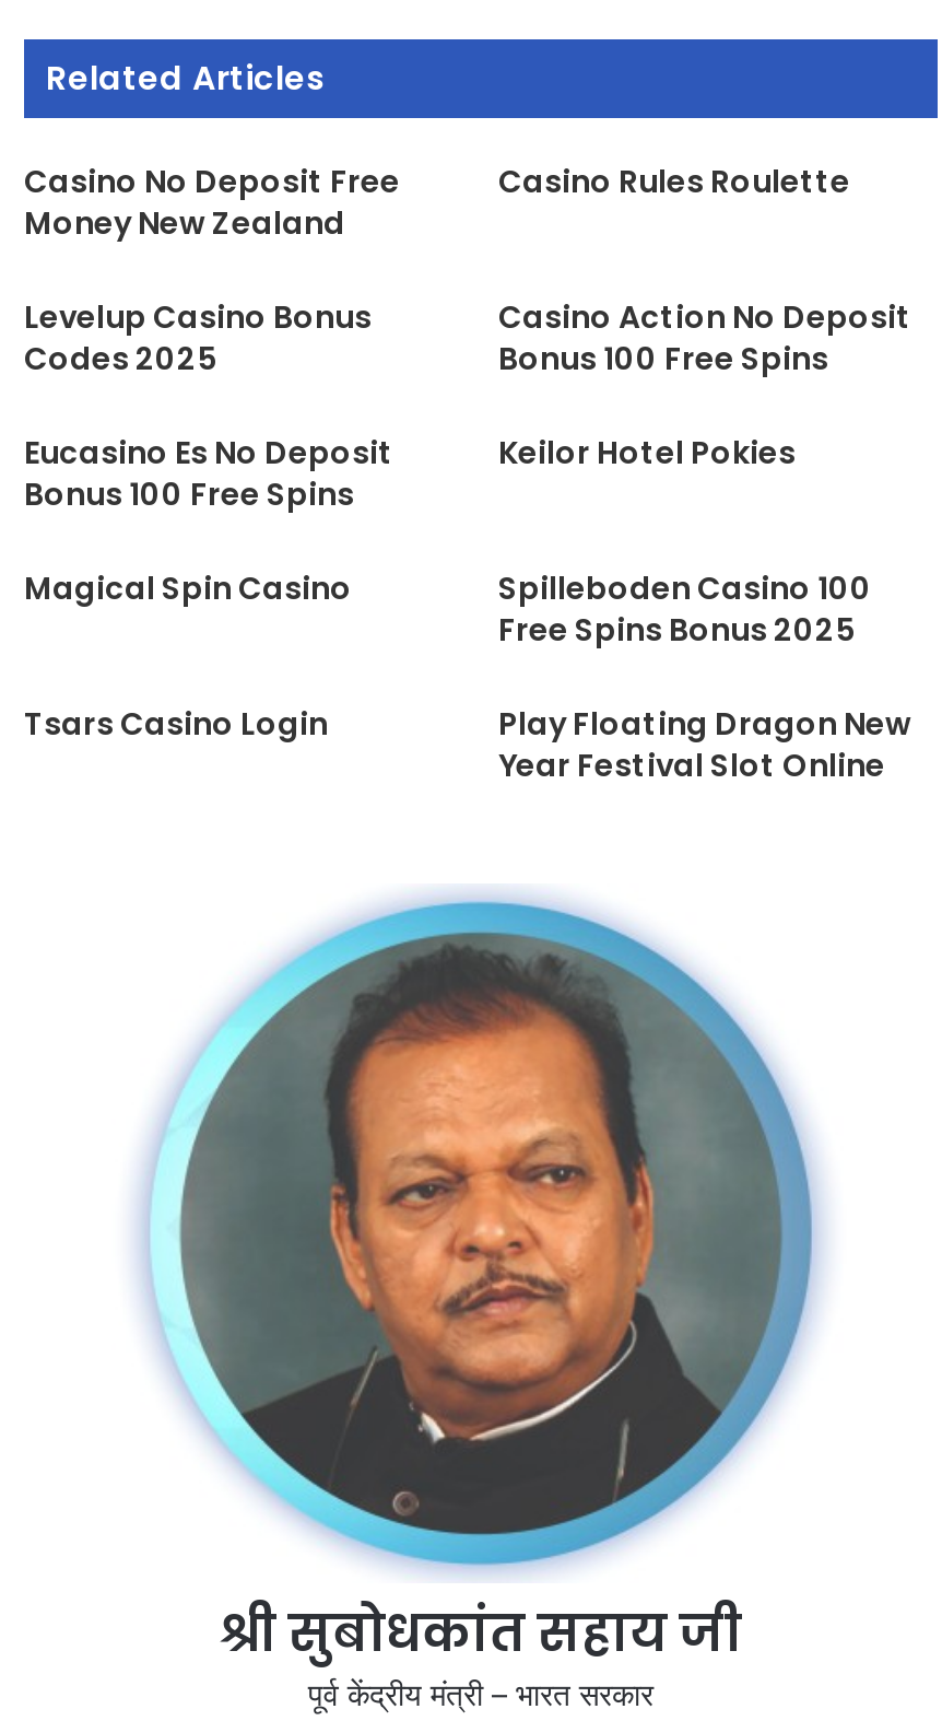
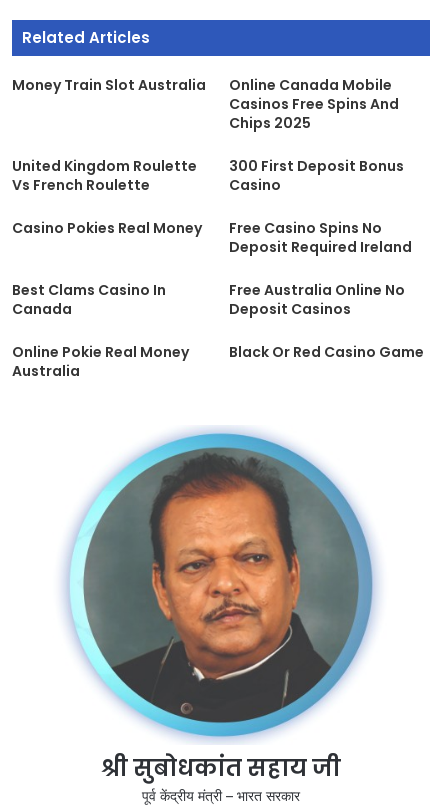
- Casino No Deposit Free
- Money New Zealand
+ Money Train Slot Australia
+ Online Canada Mobile
+ Casinos Free Spins And
+ Chips 2025

- Casino Rules Roulette
+ United Kingdom Roulette
+ Vs French Roulette

- Levelup Casino Bonus
- Codes 2025
+ 300 First Deposit Bonus
+ Casino

- Casino Action No Deposit
- Bonus 100 Free Spins
+ Casino Pokies Real Money
+ Free Casino Spins No
+ Deposit Required Ireland

- Eucasino Es No Deposit
- Bonus 100 Free Spins
+ Best Clams Casino In
+ Canada

- Keilor Hotel Pokies
+ Free Australia Online No
+ Deposit Casinos

- Magical Spin Casino
- Spilleboden Casino 100
- Free Spins Bonus 2025
+ Online Pokie Real Money
+ Australia

- Tsars Casino Login
- Play Floating Dragon New
- Year Festival Slot Online
+ Black Or Red Casino Game
